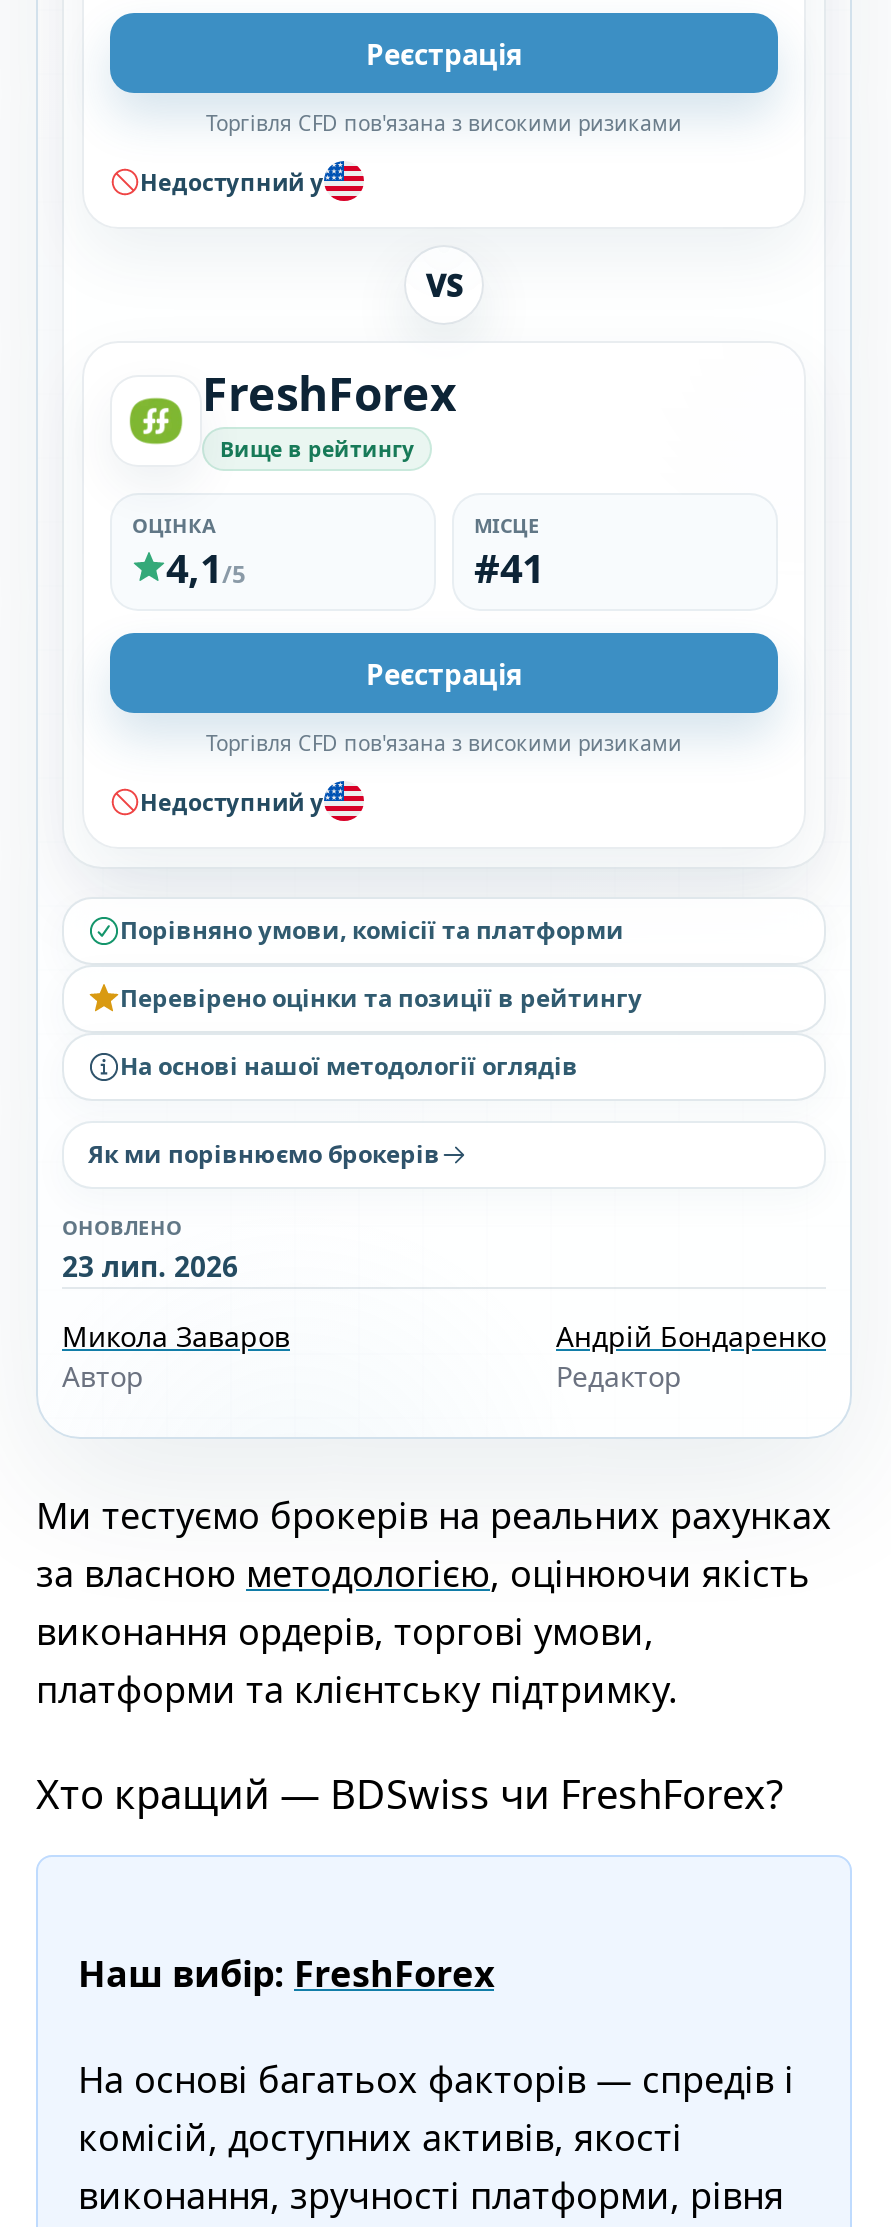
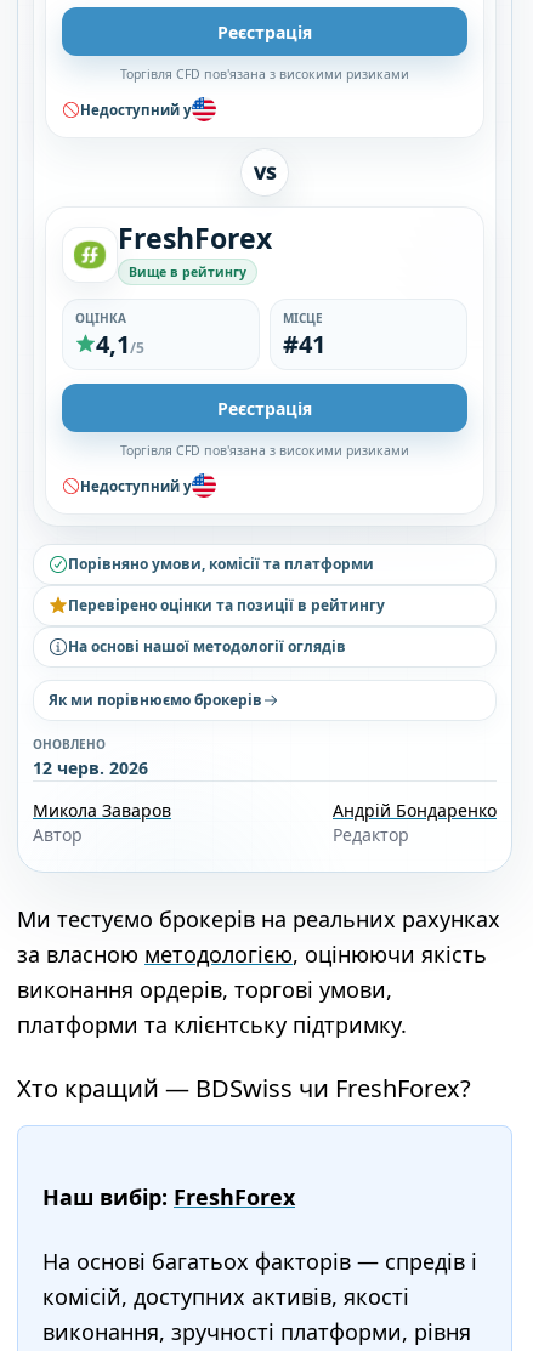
- 23 лип. 2026
+ 12 черв. 2026
